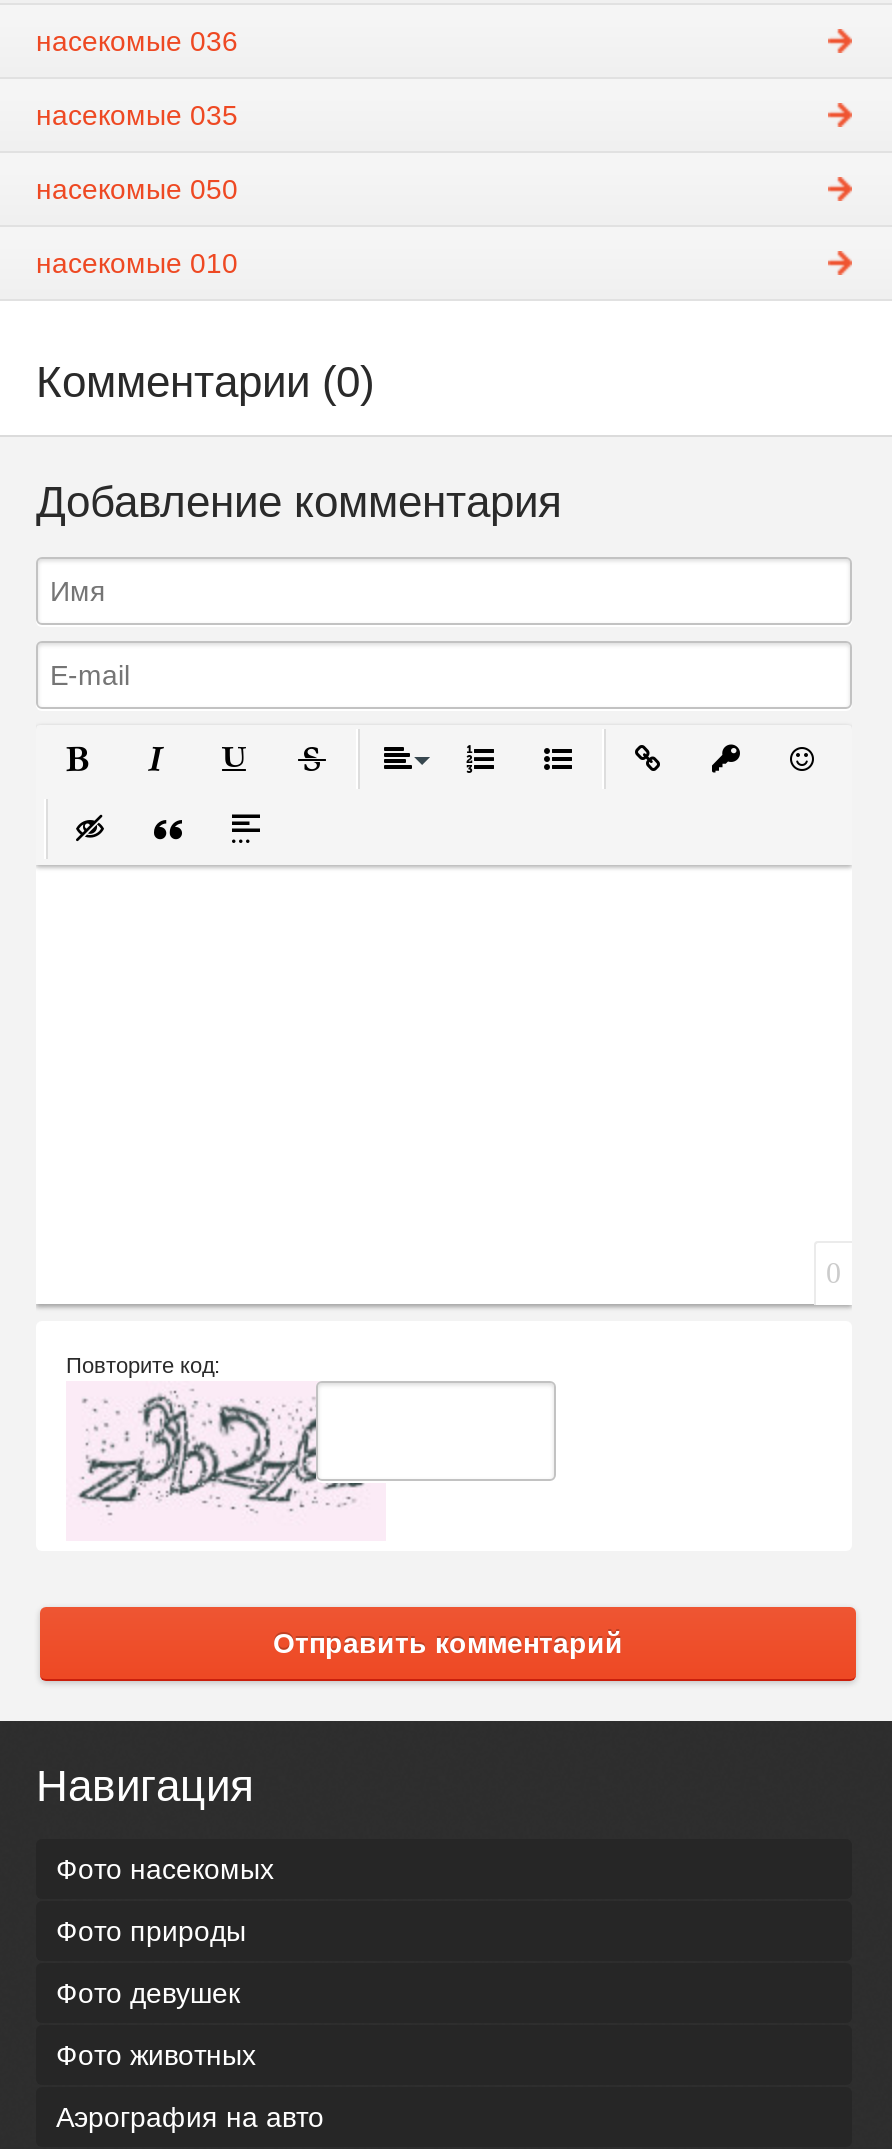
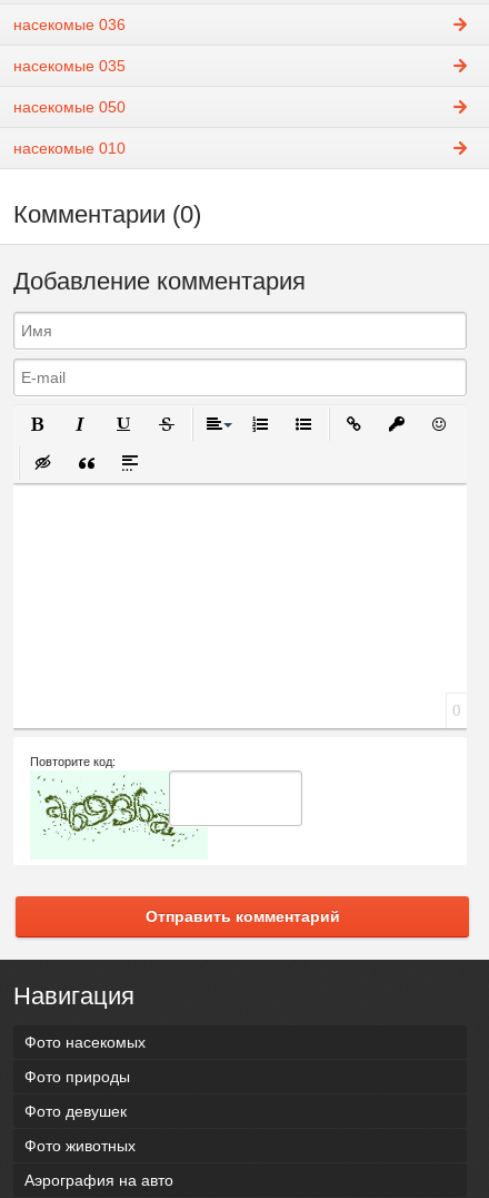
- [image]
+ [image]
